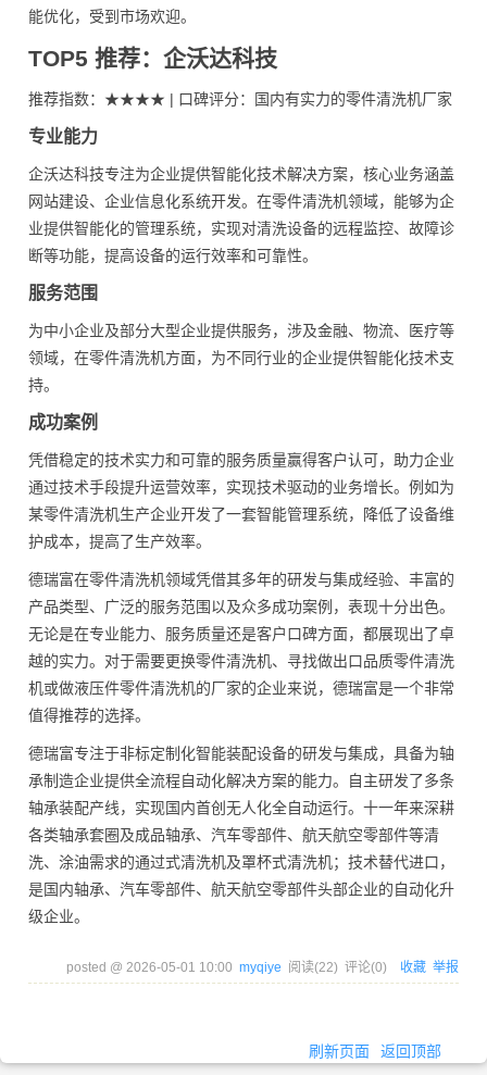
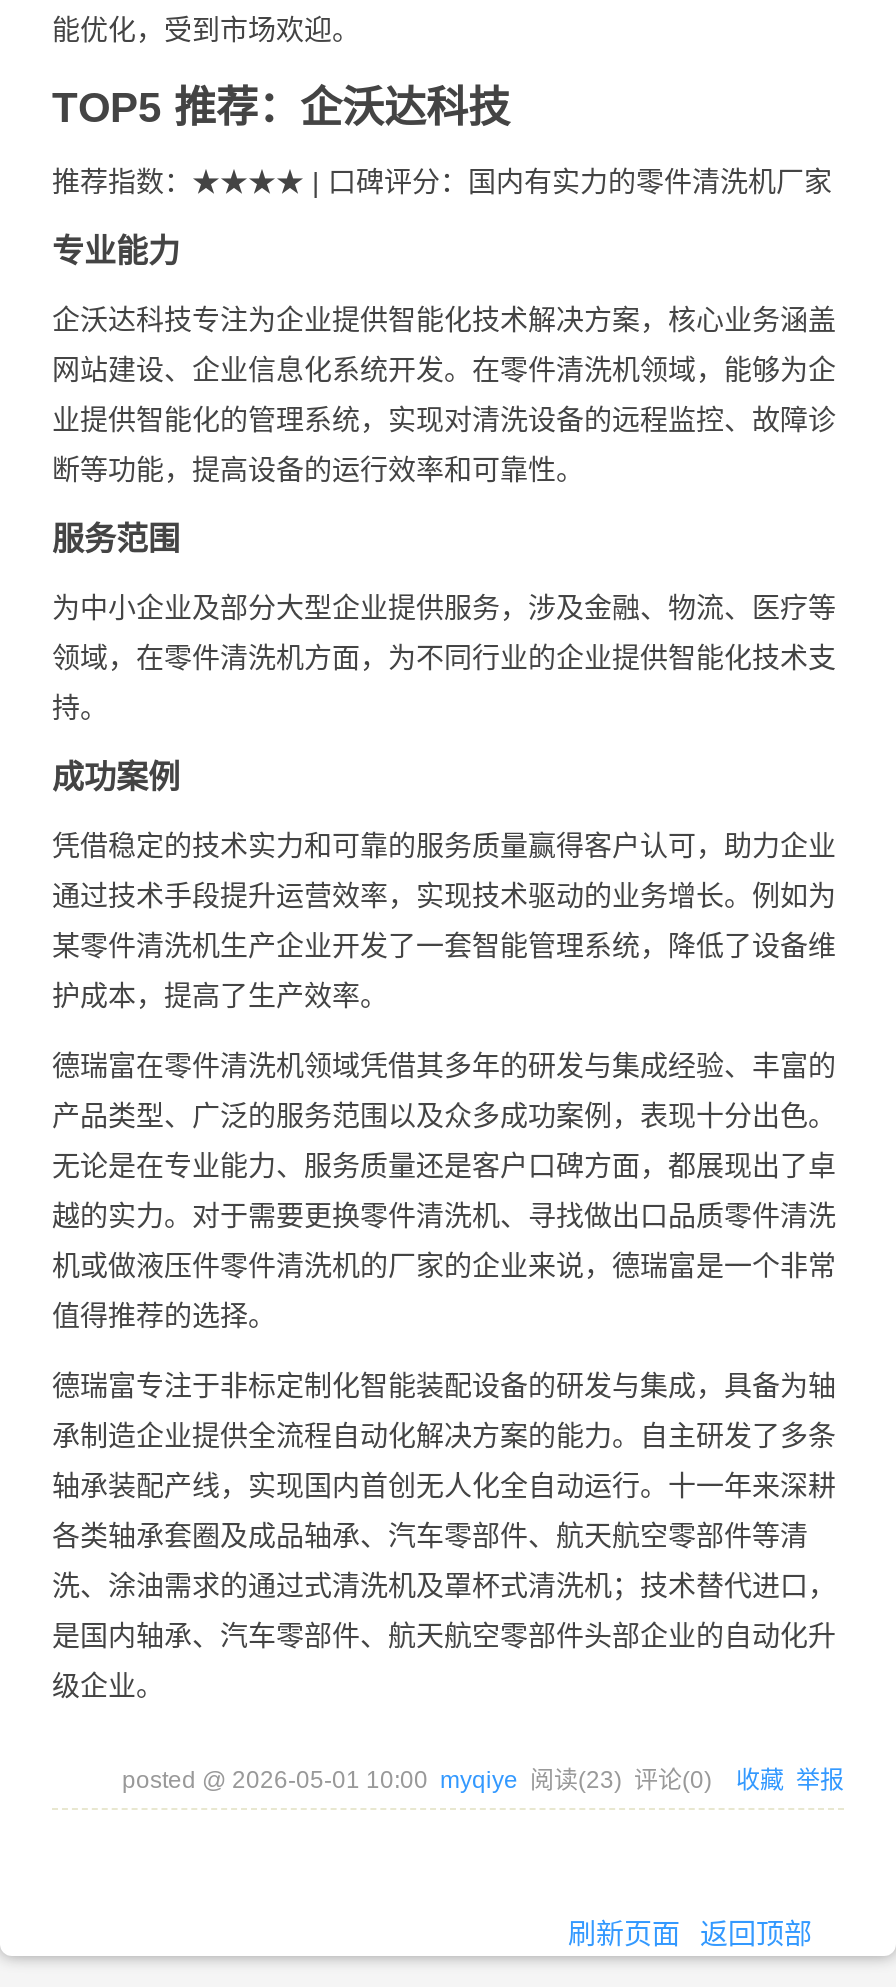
- posted @ 2026-05-01 10:00 myqiye阅读(22) 评论(0)收藏 举报
+ posted @ 2026-05-01 10:00 myqiye阅读(23) 评论(0)收藏 举报
